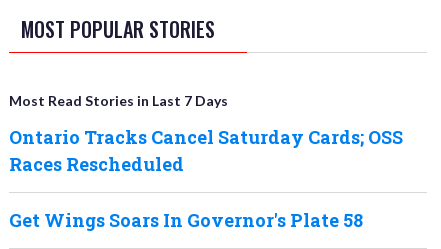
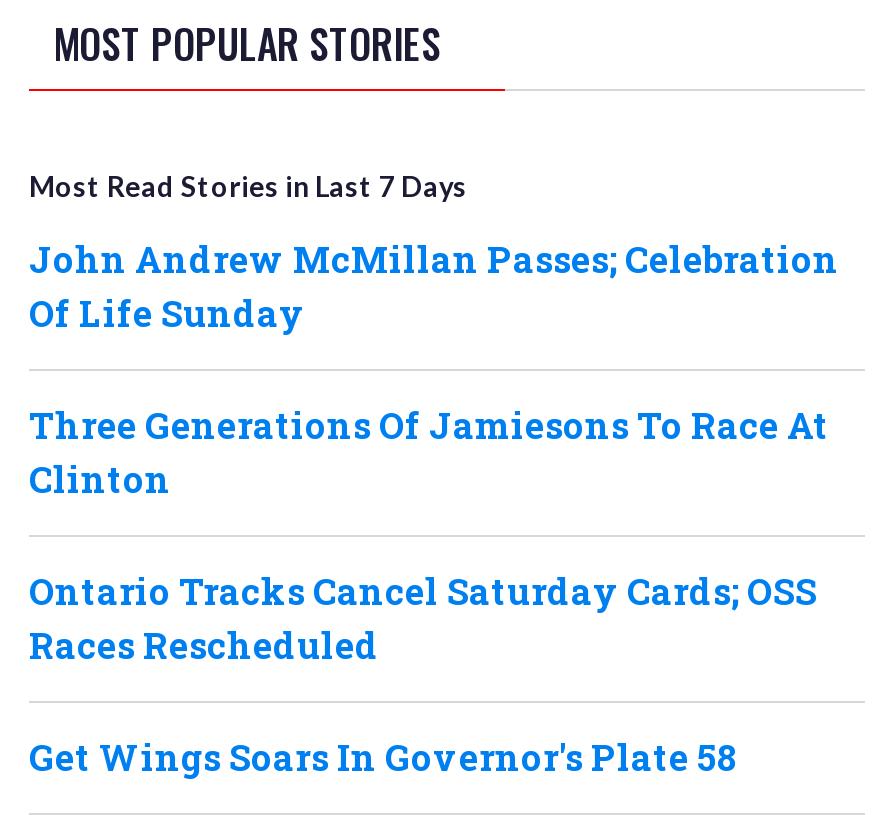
+ John Andrew McMillan Passes; Celebration
+ Of Life Sunday
+ Three Generations Of Jamiesons To Race At
+ Clinton
